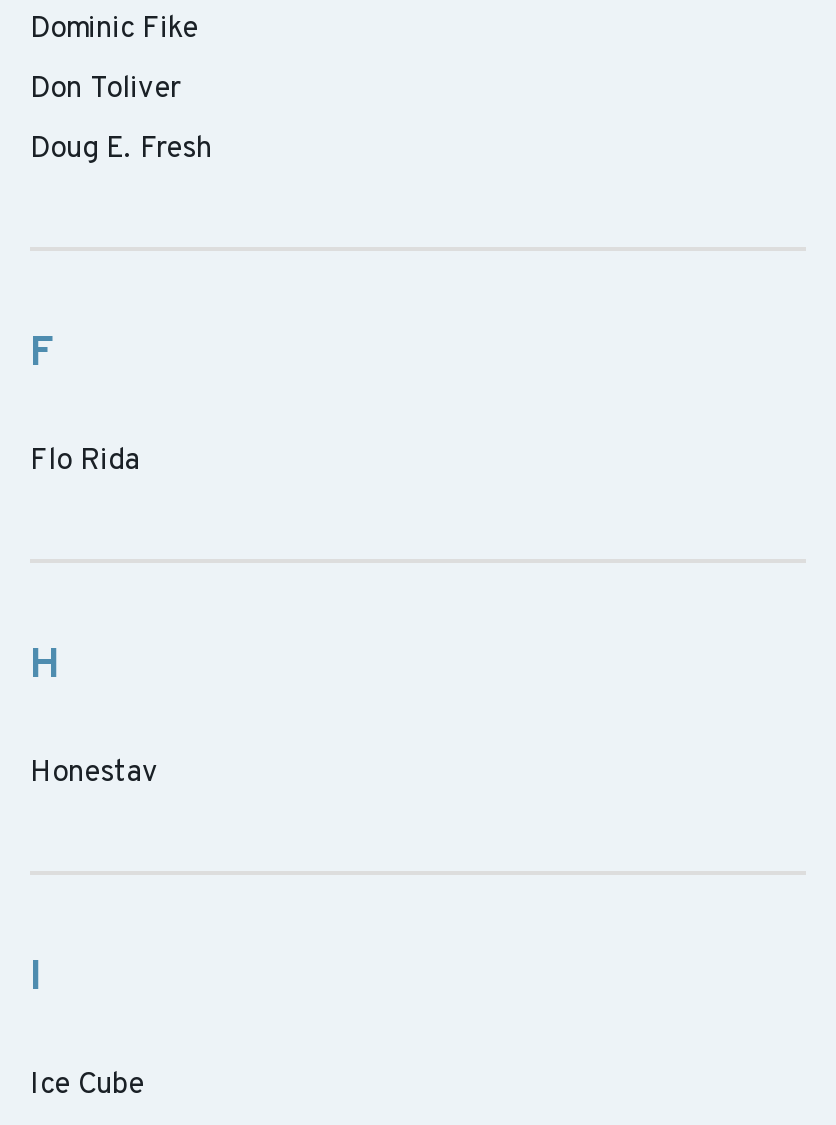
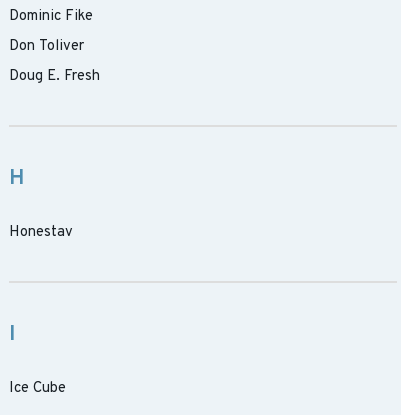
- F
- Flo Rida
